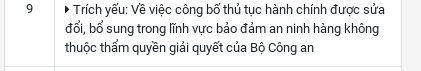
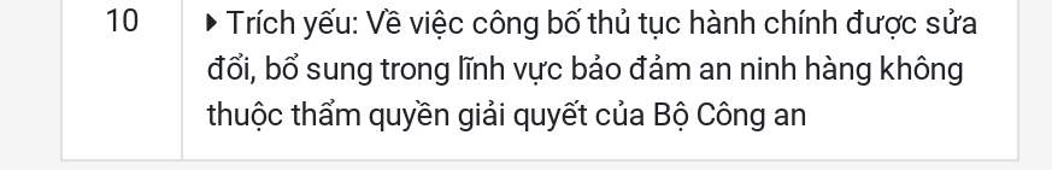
- 9
+ 10
